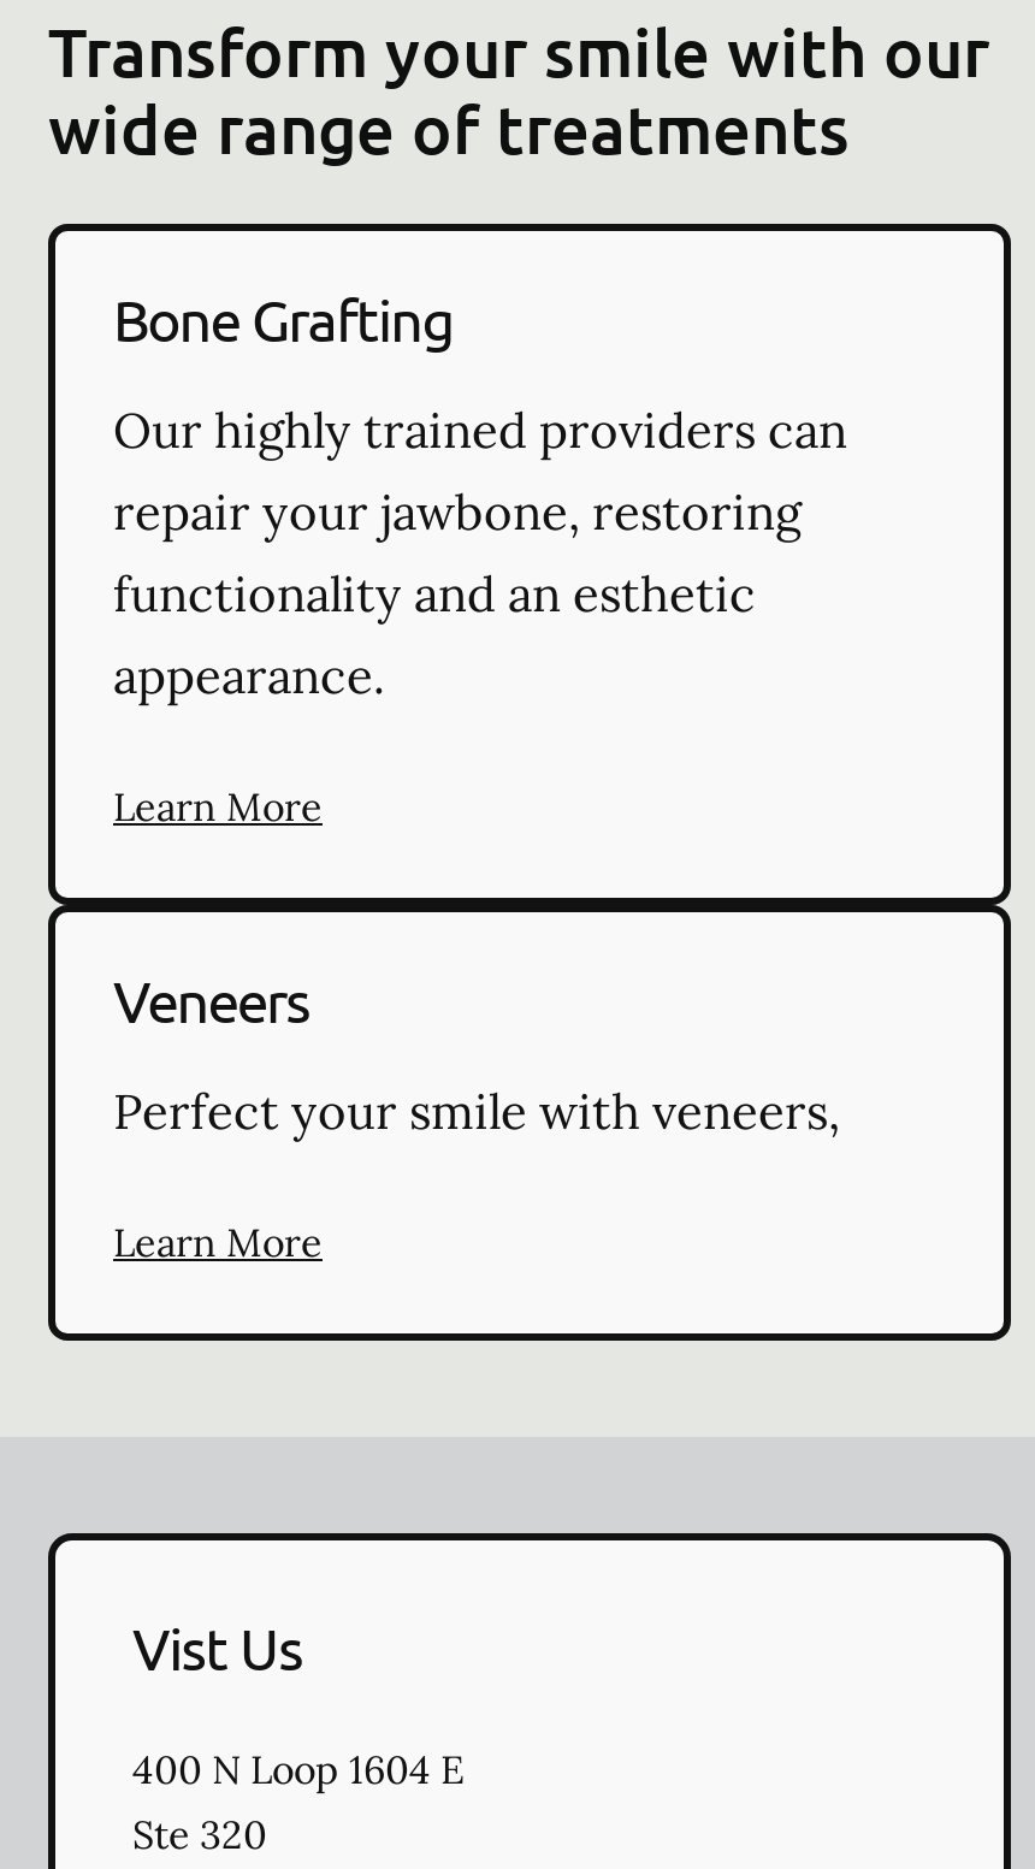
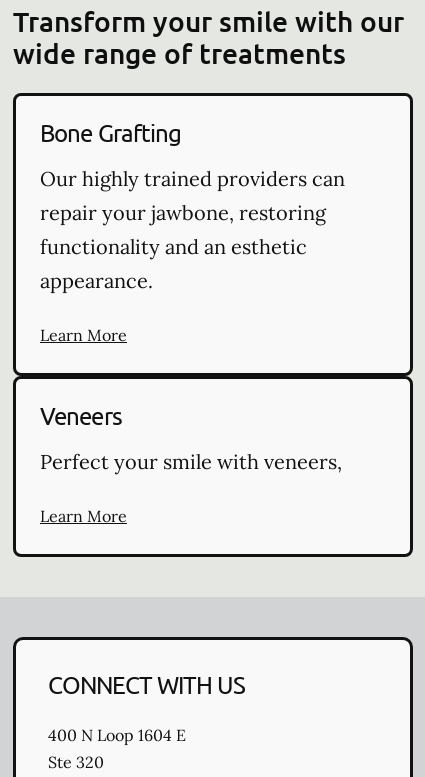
- Vist Us
+ CONNECT WITH US
